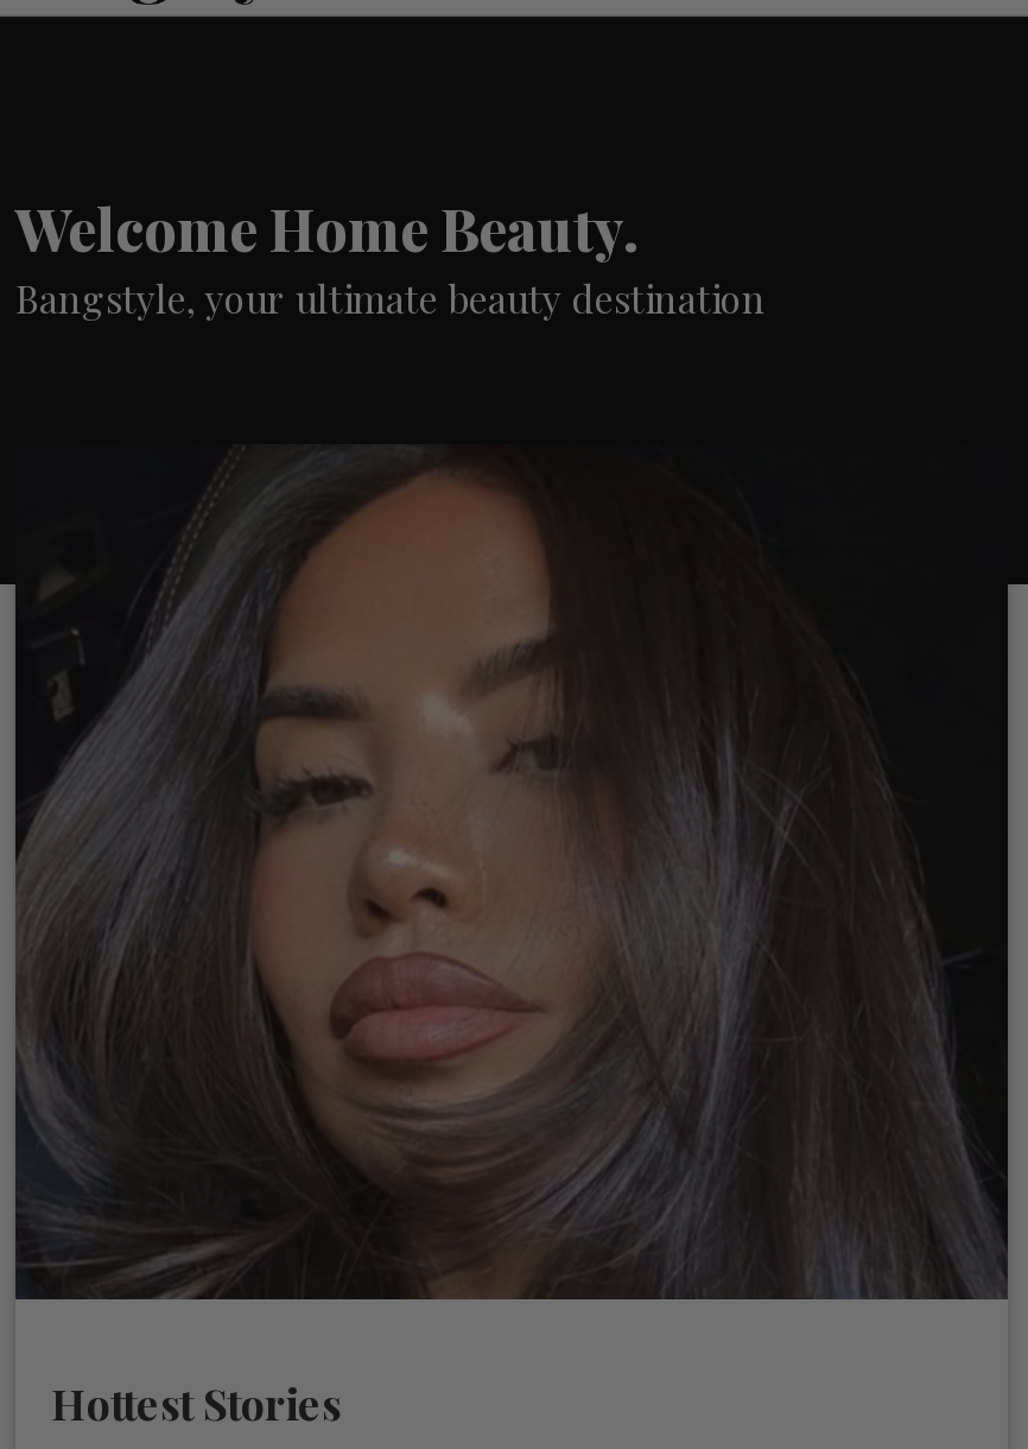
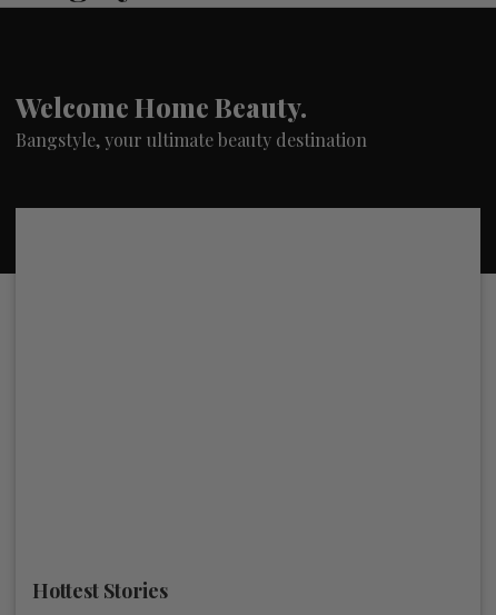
- [image]
